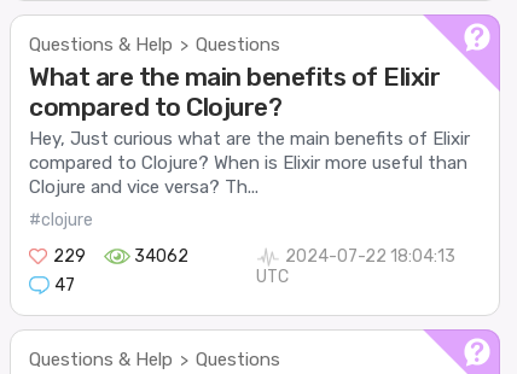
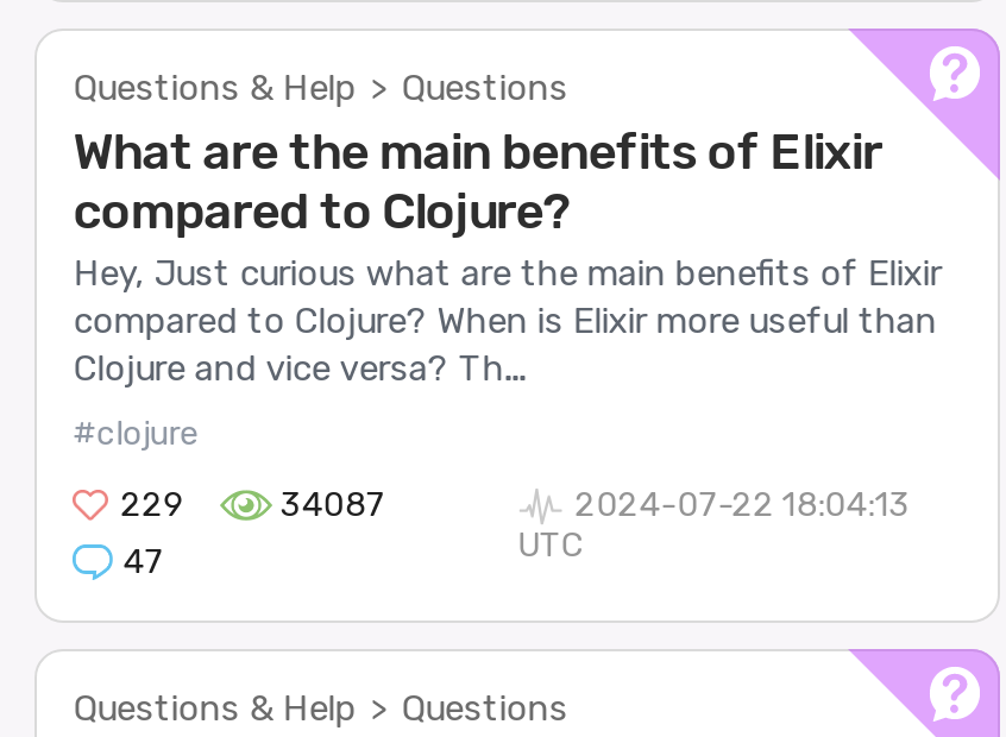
- 34062
+ 34087
